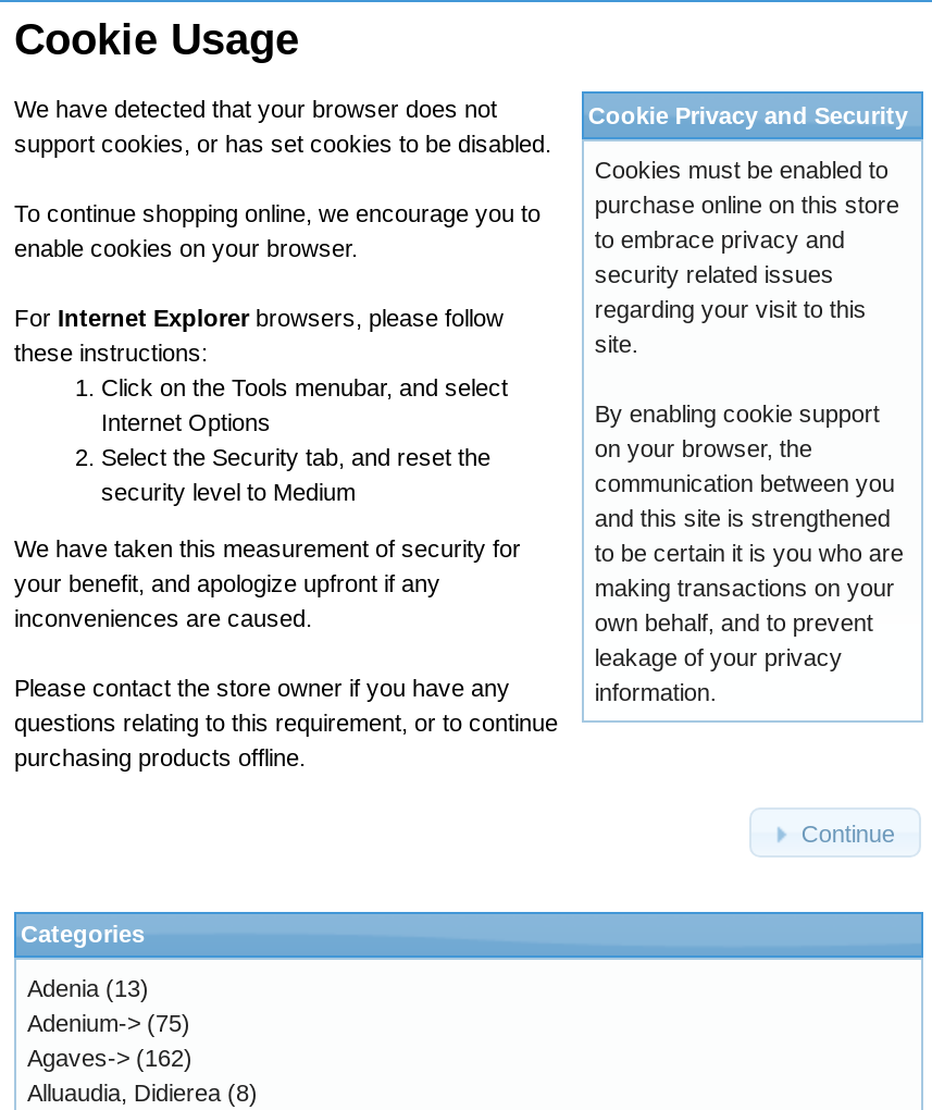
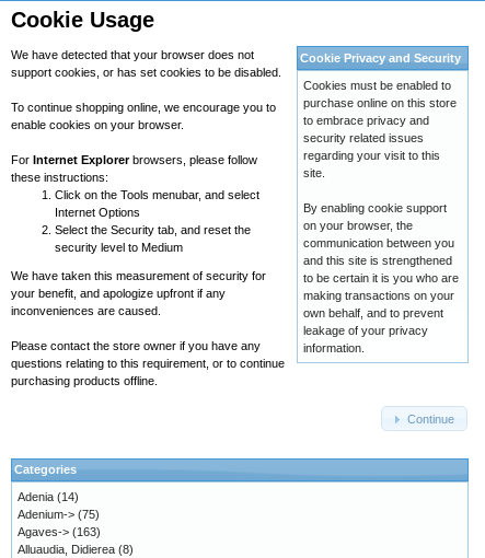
- Adenia (13)
+ Adenia (14)

- Agaves-> (162)
+ Agaves-> (163)
